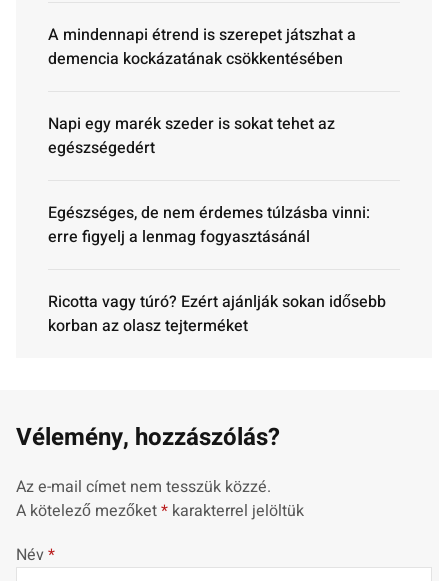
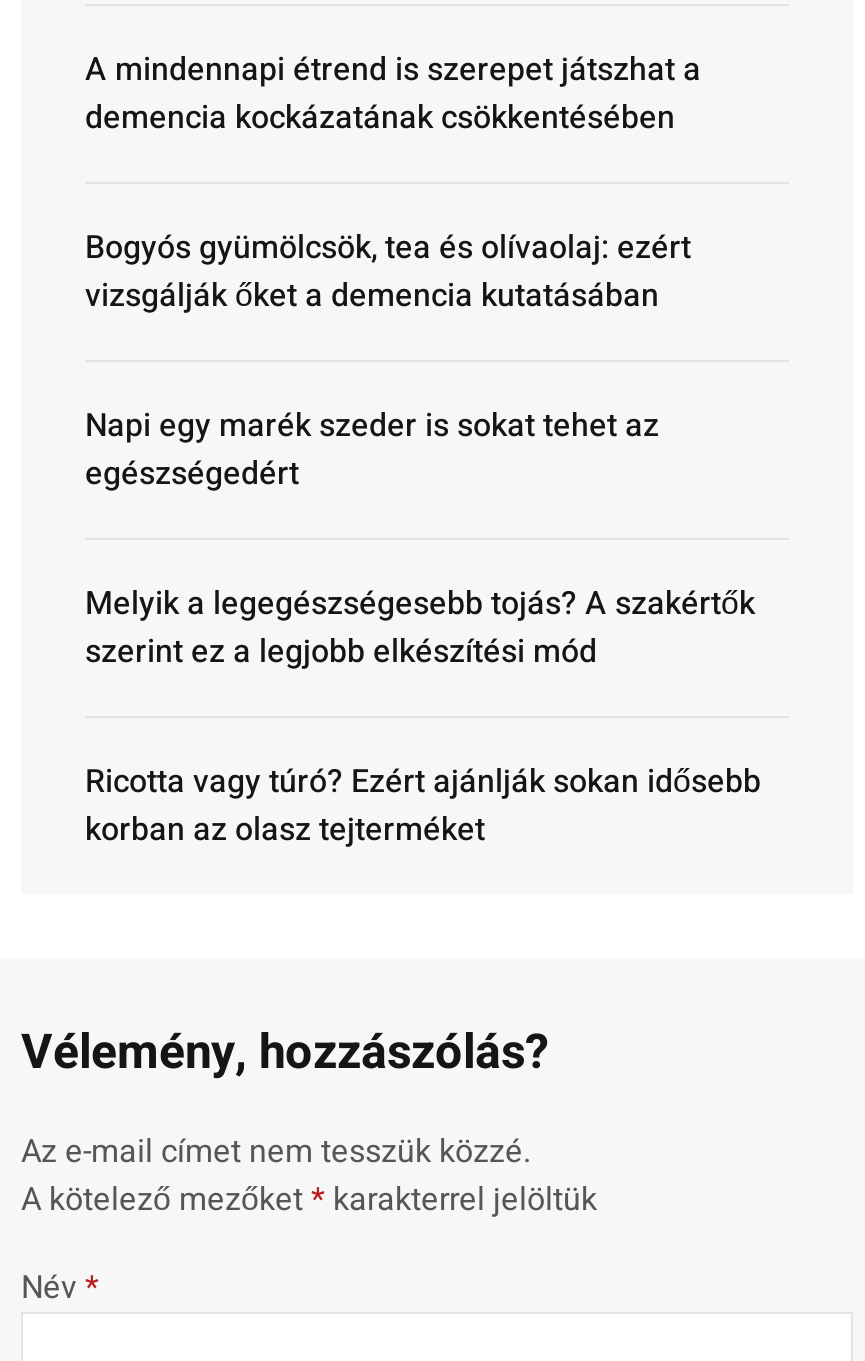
+ Bogyós gyümölcsök, tea és olívaolaj: ezért
+ vizsgálják őket a demencia kutatásában

- Egészséges, de nem érdemes túlzásba vinni:
- erre figyelj a lenmag fogyasztásánál
+ Melyik a legegészségesebb tojás? A szakértők
+ szerint ez a legjobb elkészítési mód
